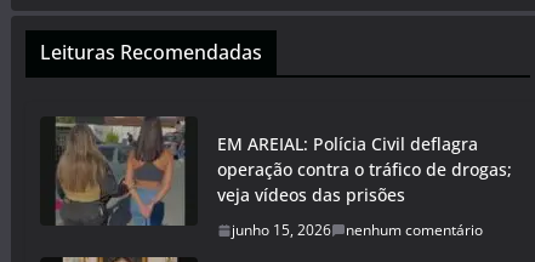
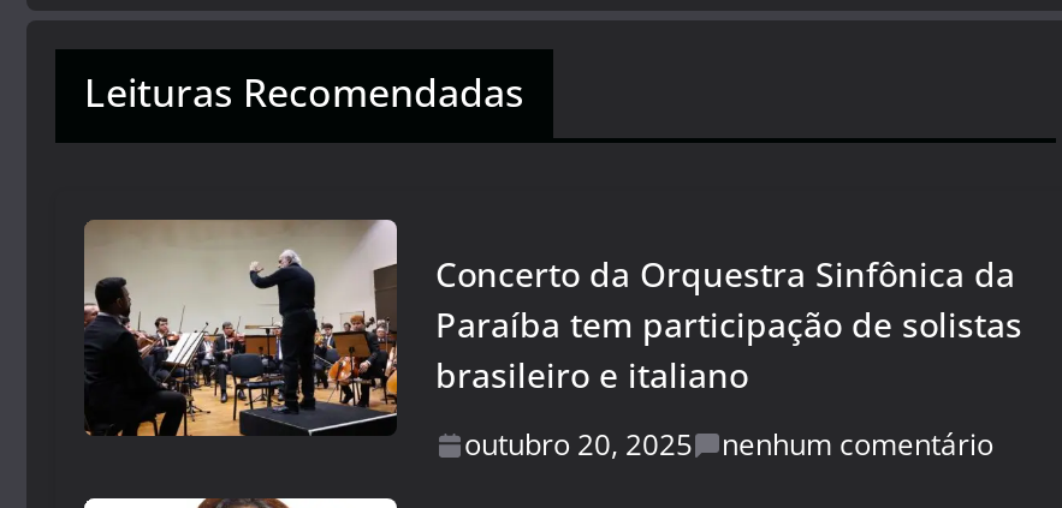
- [image]
- EM AREIAL: Polícia Civil deflagra
- operação contra o tráfico de drogas;
- veja vídeos das prisões
+ [image]
+ Concerto da Orquestra Sinfônica da
+ Paraíba tem participação de solistas
+ brasileiro e italiano

- junho 15, 2026 nenhum comentário
+ outubro 20, 2025 nenhum comentário
